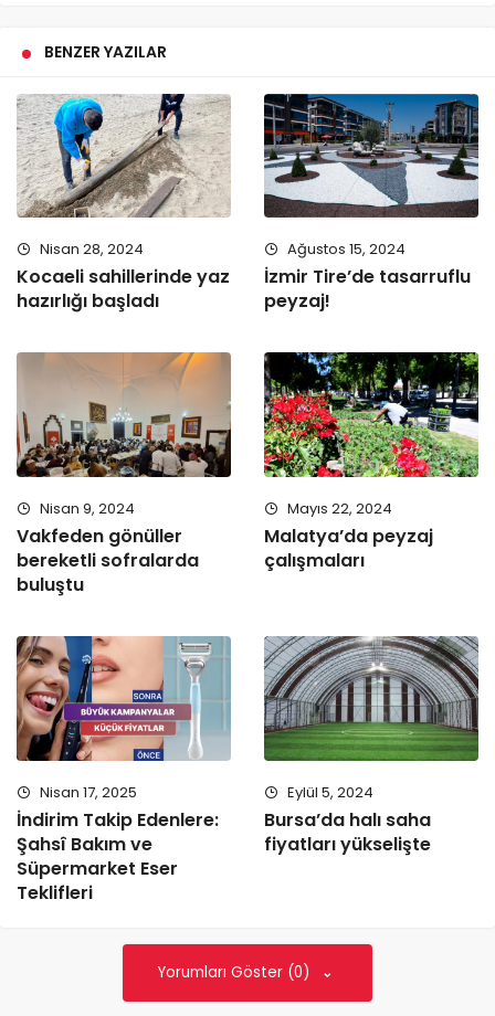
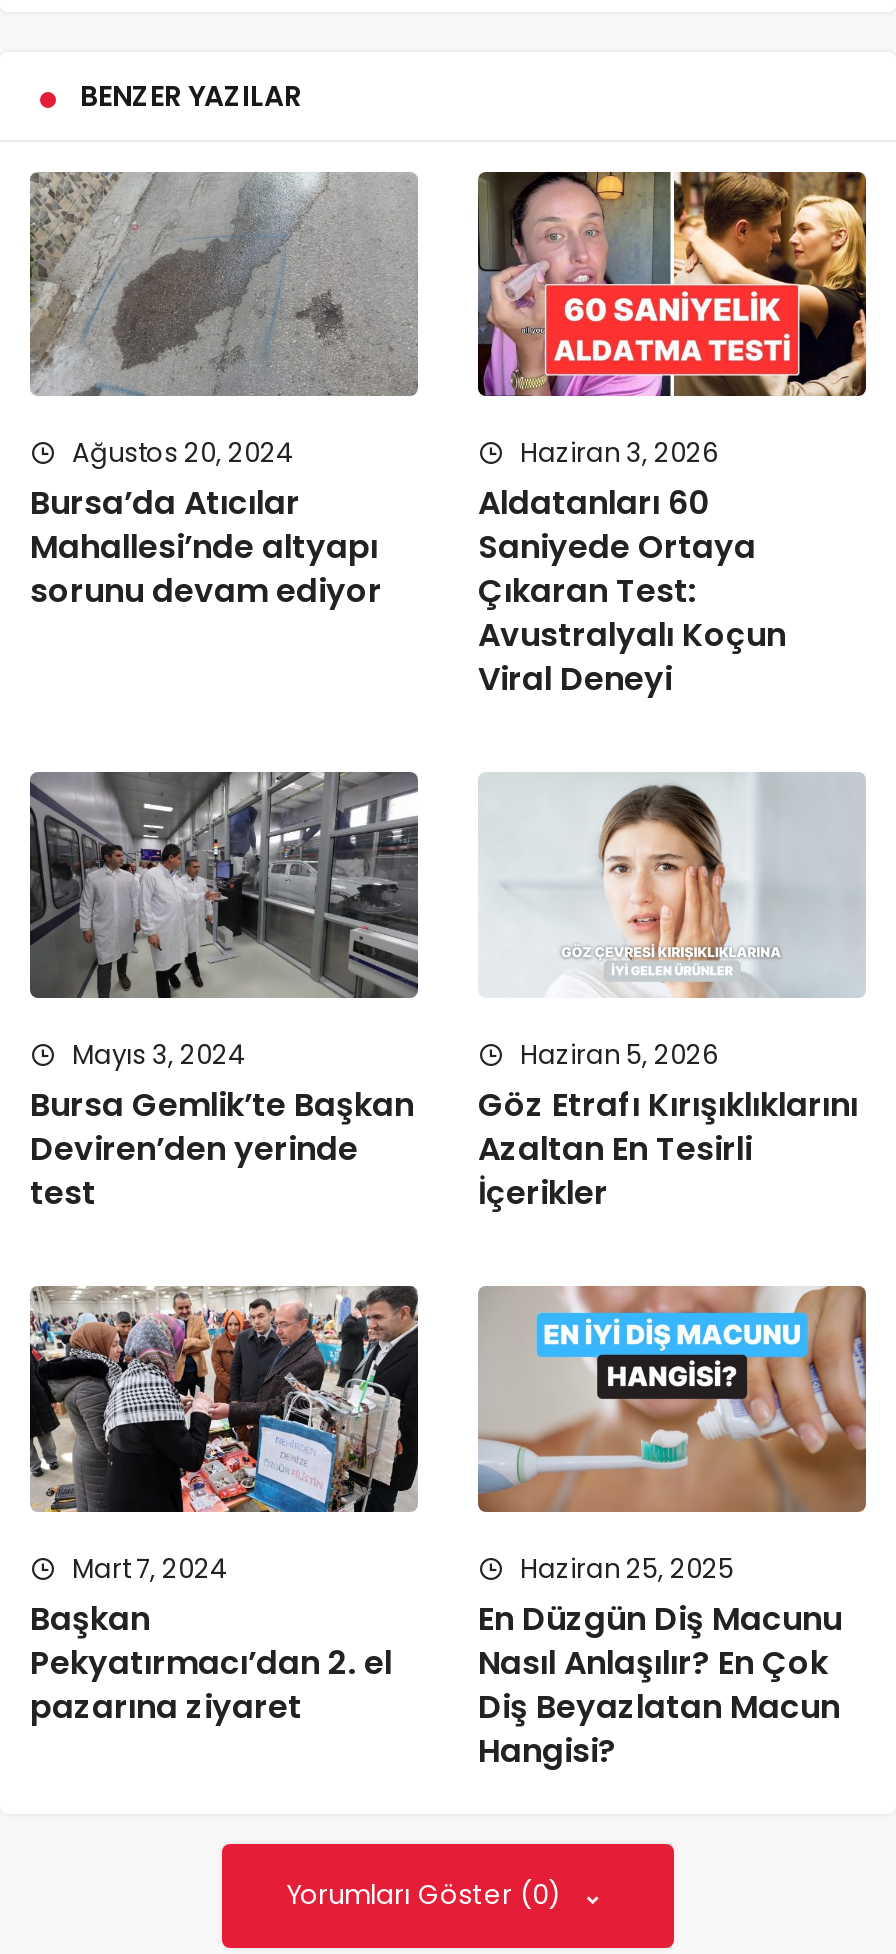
- [image]
- Nisan 28, 2024
- Kocaeli sahillerinde yaz
- hazırlığı başladı
+ [image]
+ Ağustos 20, 2024
+ Bursa’da Atıcılar
+ Mahallesi’nde altyapı
+ sorunu devam ediyor

- [image]
- Ağustos 15, 2024
- İzmir Tire’de tasarruflu
- peyzaj!
+ [image]
+ Haziran 3, 2026
+ Aldatanları 60
+ Saniyede Ortaya
+ Çıkaran Test:
+ Avustralyalı Koçun
+ Viral Deneyi

- [image]
- Nisan 9, 2024
- Vakfeden gönüller
- bereketli sofralarda
- buluştu
+ [image]
+ Mayıs 3, 2024
+ Bursa Gemlik’te Başkan
+ Deviren’den yerinde
+ test

- [image]
- Mayıs 22, 2024
- Malatya’da peyzaj
- çalışmaları
+ [image]
+ Haziran 5, 2026
+ Göz Etrafı Kırışıklıklarını
+ Azaltan En Tesirli
+ İçerikler

- [image]
+ [image]

- [image]
- Eylül 5, 2024
- Bursa’da halı saha
- fiyatları yükselişte
+ [image]
+ Haziran 25, 2025
+ En Düzgün Diş Macunu
+ Nasıl Anlaşılır? En Çok
+ Diş Beyazlatan Macun
+ Hangisi?

- Nisan 17, 2025
- İndirim Takip Edenlere:
- Şahsî Bakım ve
- Süpermarket Eser
- Teklifleri
+ Mart 7, 2024
+ Başkan
+ Pekyatırmacı’dan 2. el
+ pazarına ziyaret
